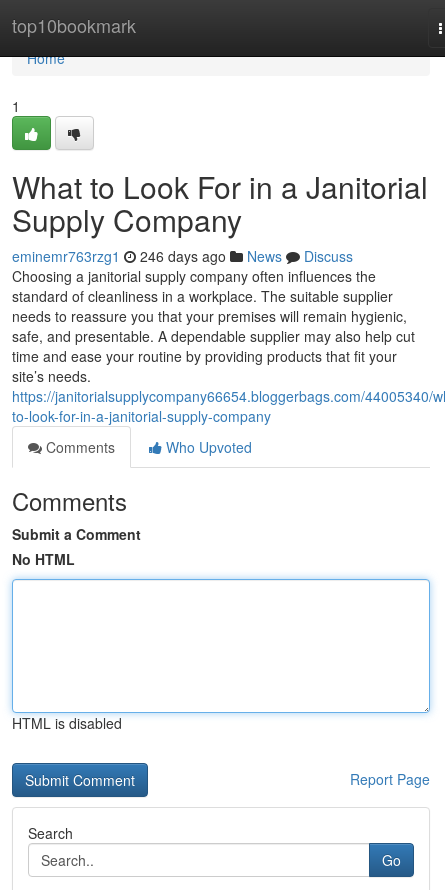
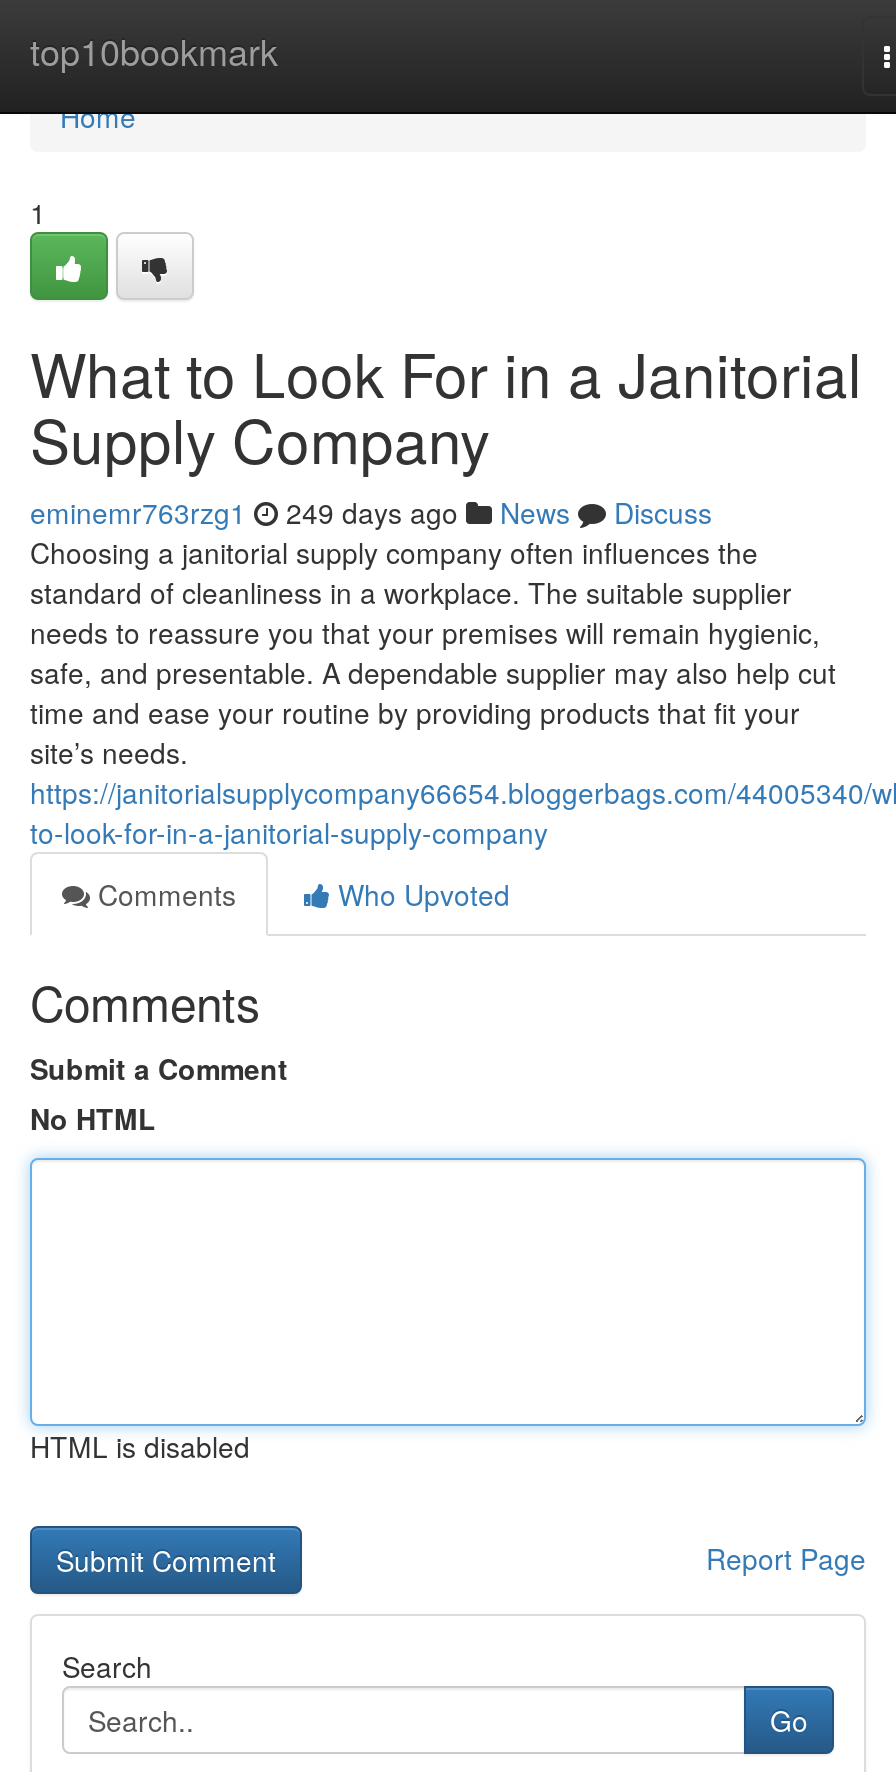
- eminemr763rzg1 246 days ago News Discuss
+ eminemr763rzg1 249 days ago News Discuss
